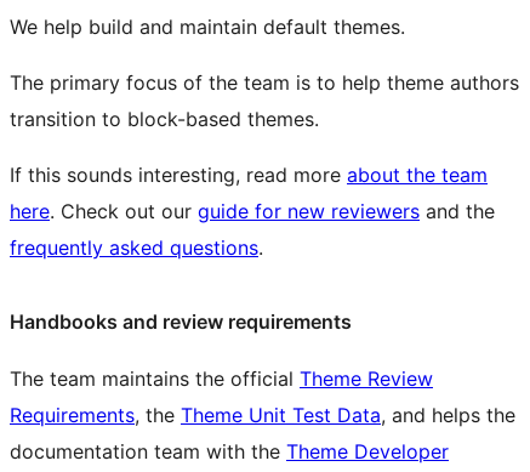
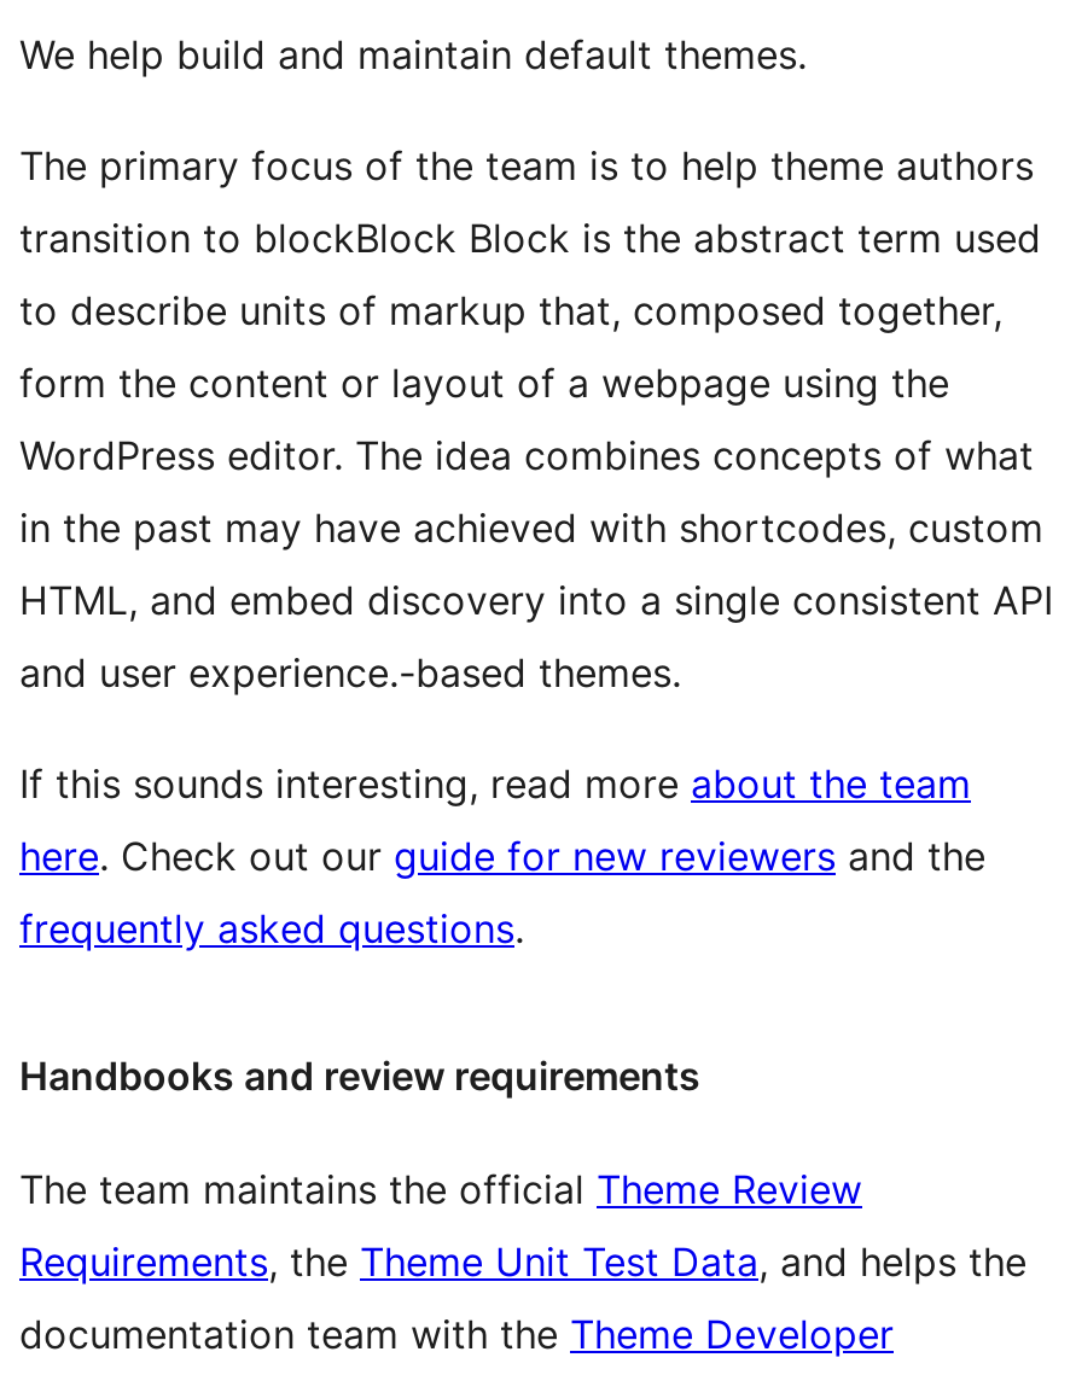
- transition to block-based themes.
+ transition to blockBlock Block is the abstract term used
+ to describe units of markup that, composed together,
+ form the content or layout of a webpage using the
+ WordPress editor. The idea combines concepts of what
+ in the past may have achieved with shortcodes, custom
+ HTML, and embed discovery into a single consistent API
+ and user experience.-based themes.
